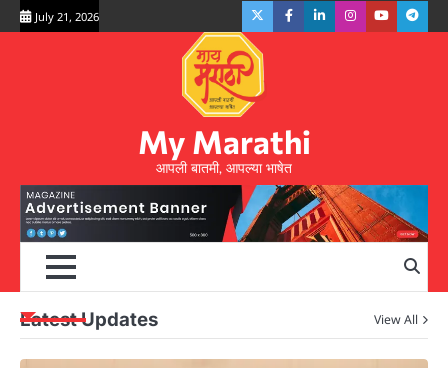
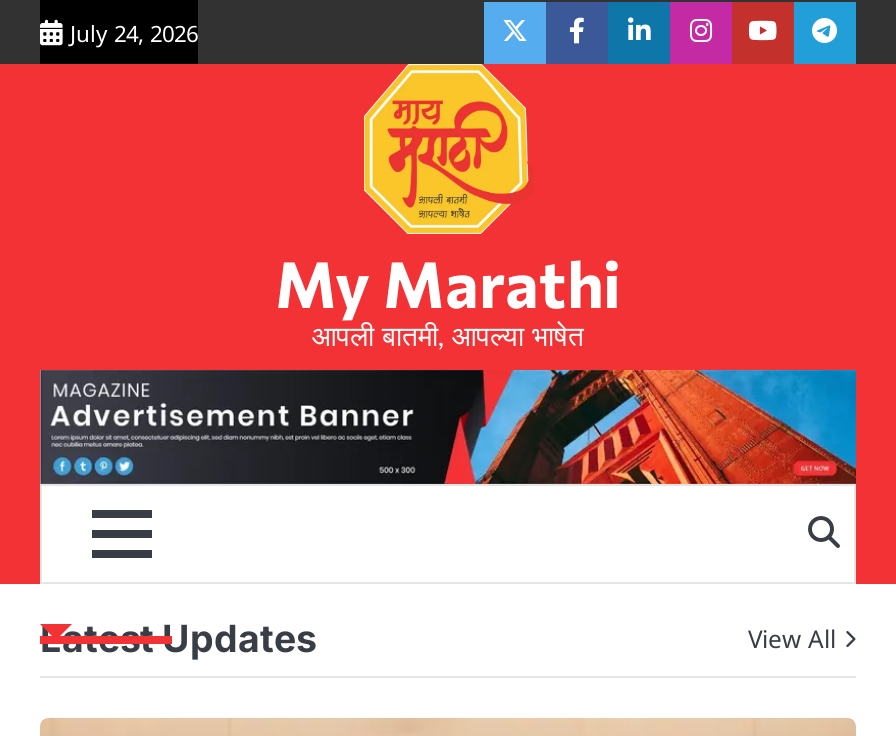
- July 21, 2026
+ July 24, 2026
